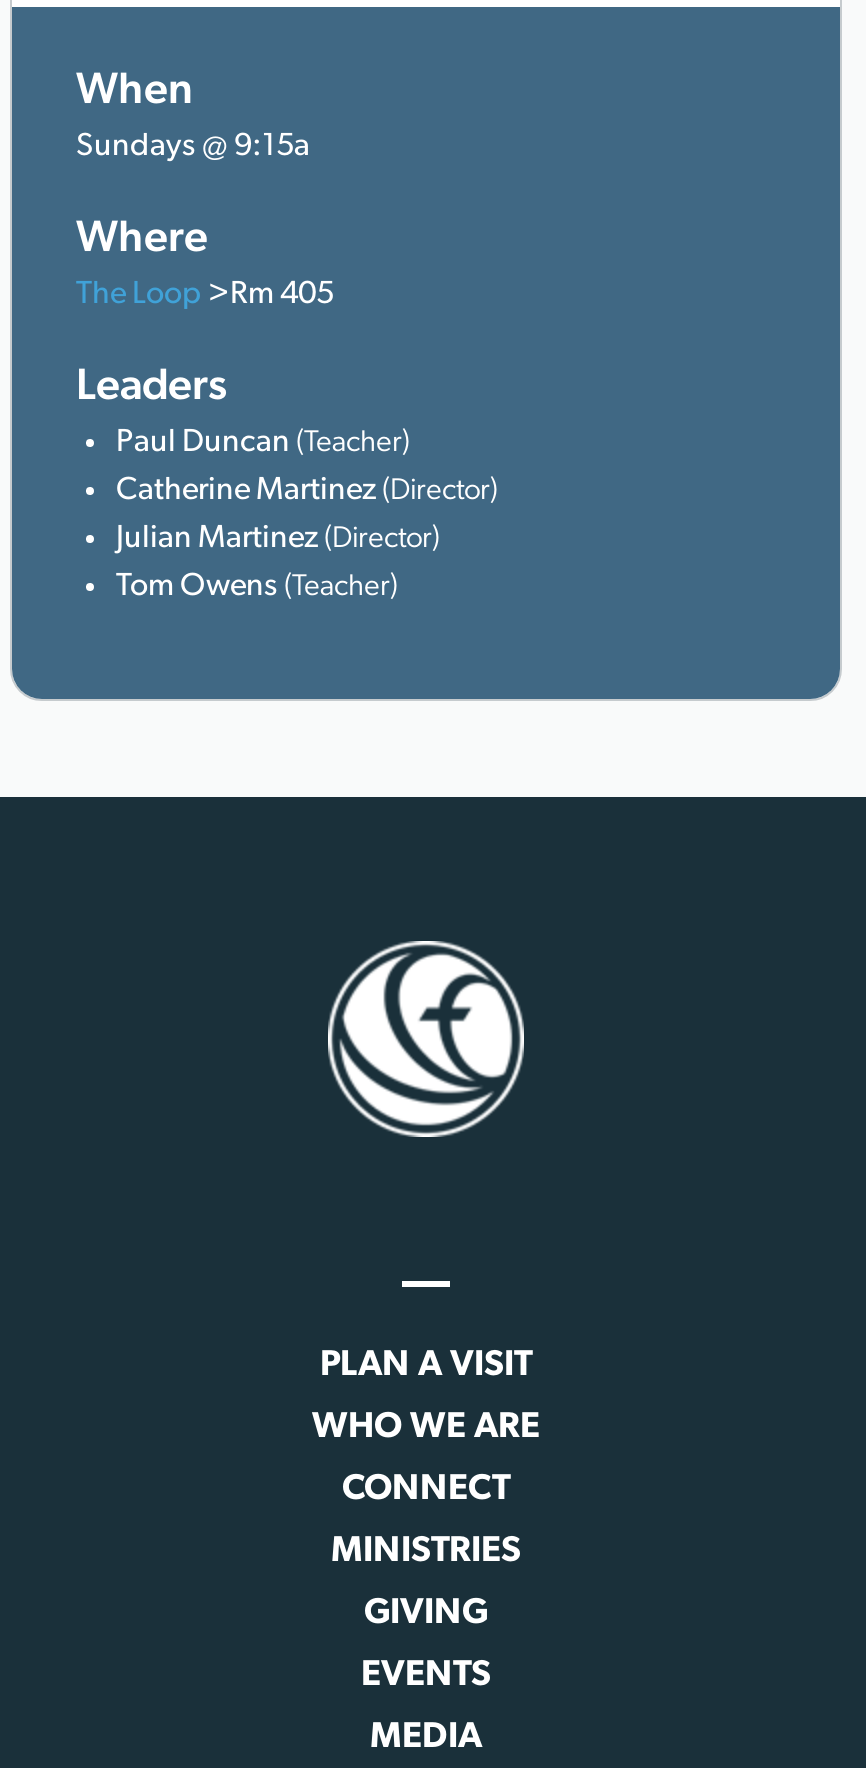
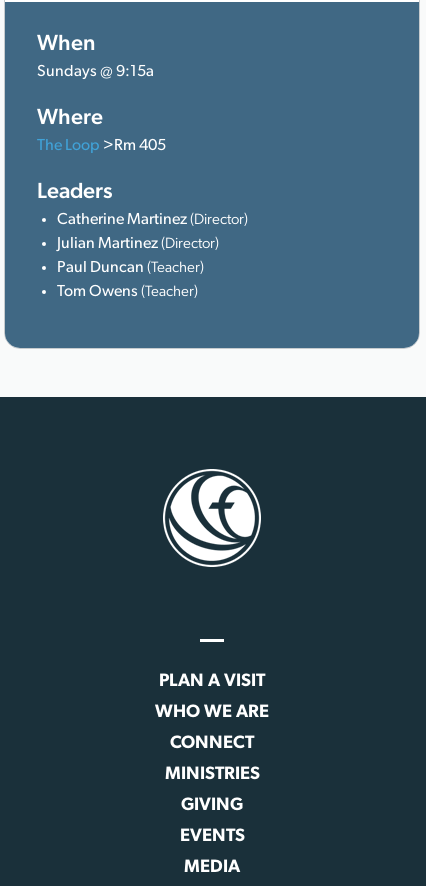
moved down: Paul Duncan (Teacher)

moved up: Catherine Martinez (Director) | Julian Martinez (Director)
